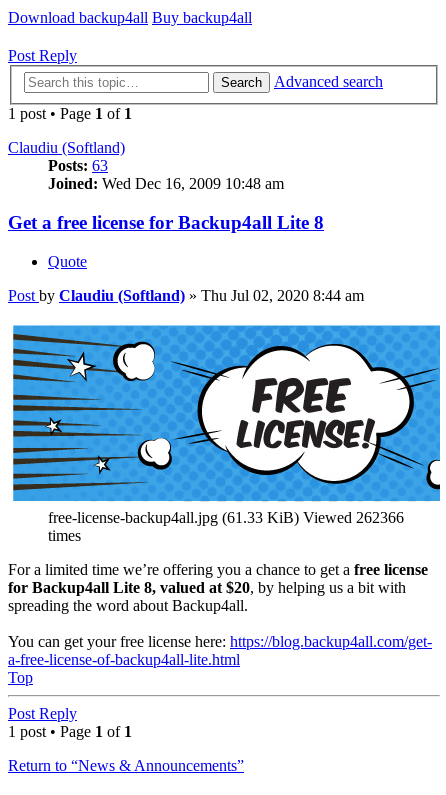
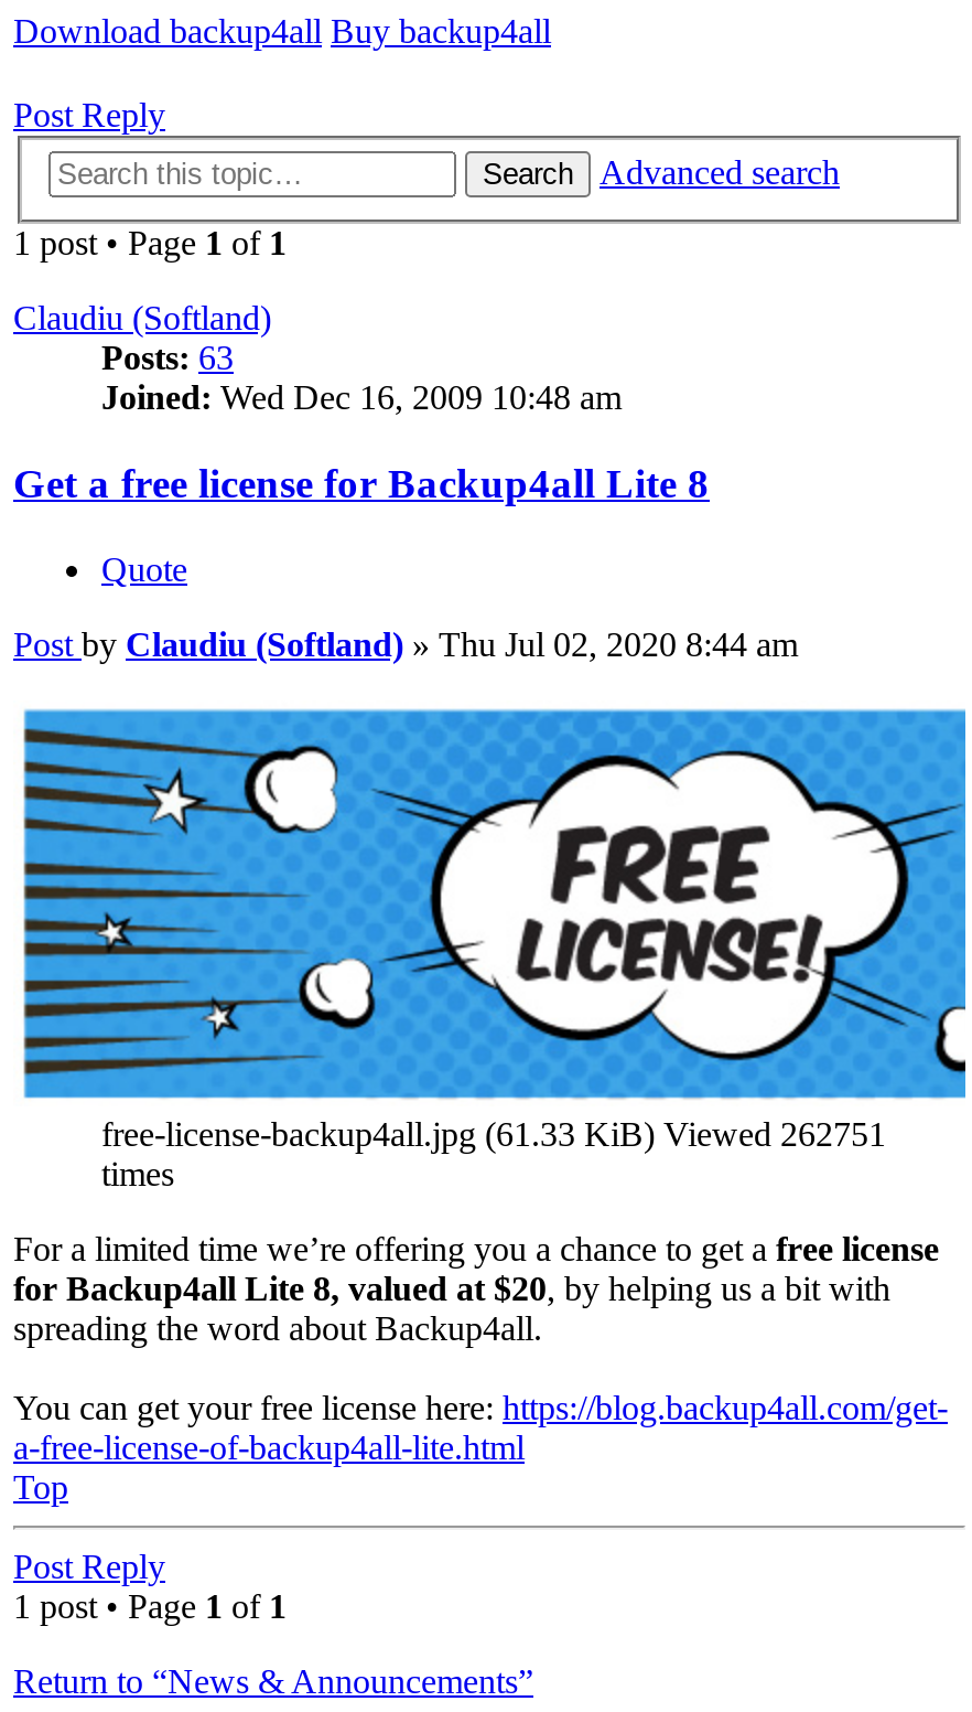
- free-license-backup4all.jpg (61.33 KiB) Viewed 262366
+ free-license-backup4all.jpg (61.33 KiB) Viewed 262751
